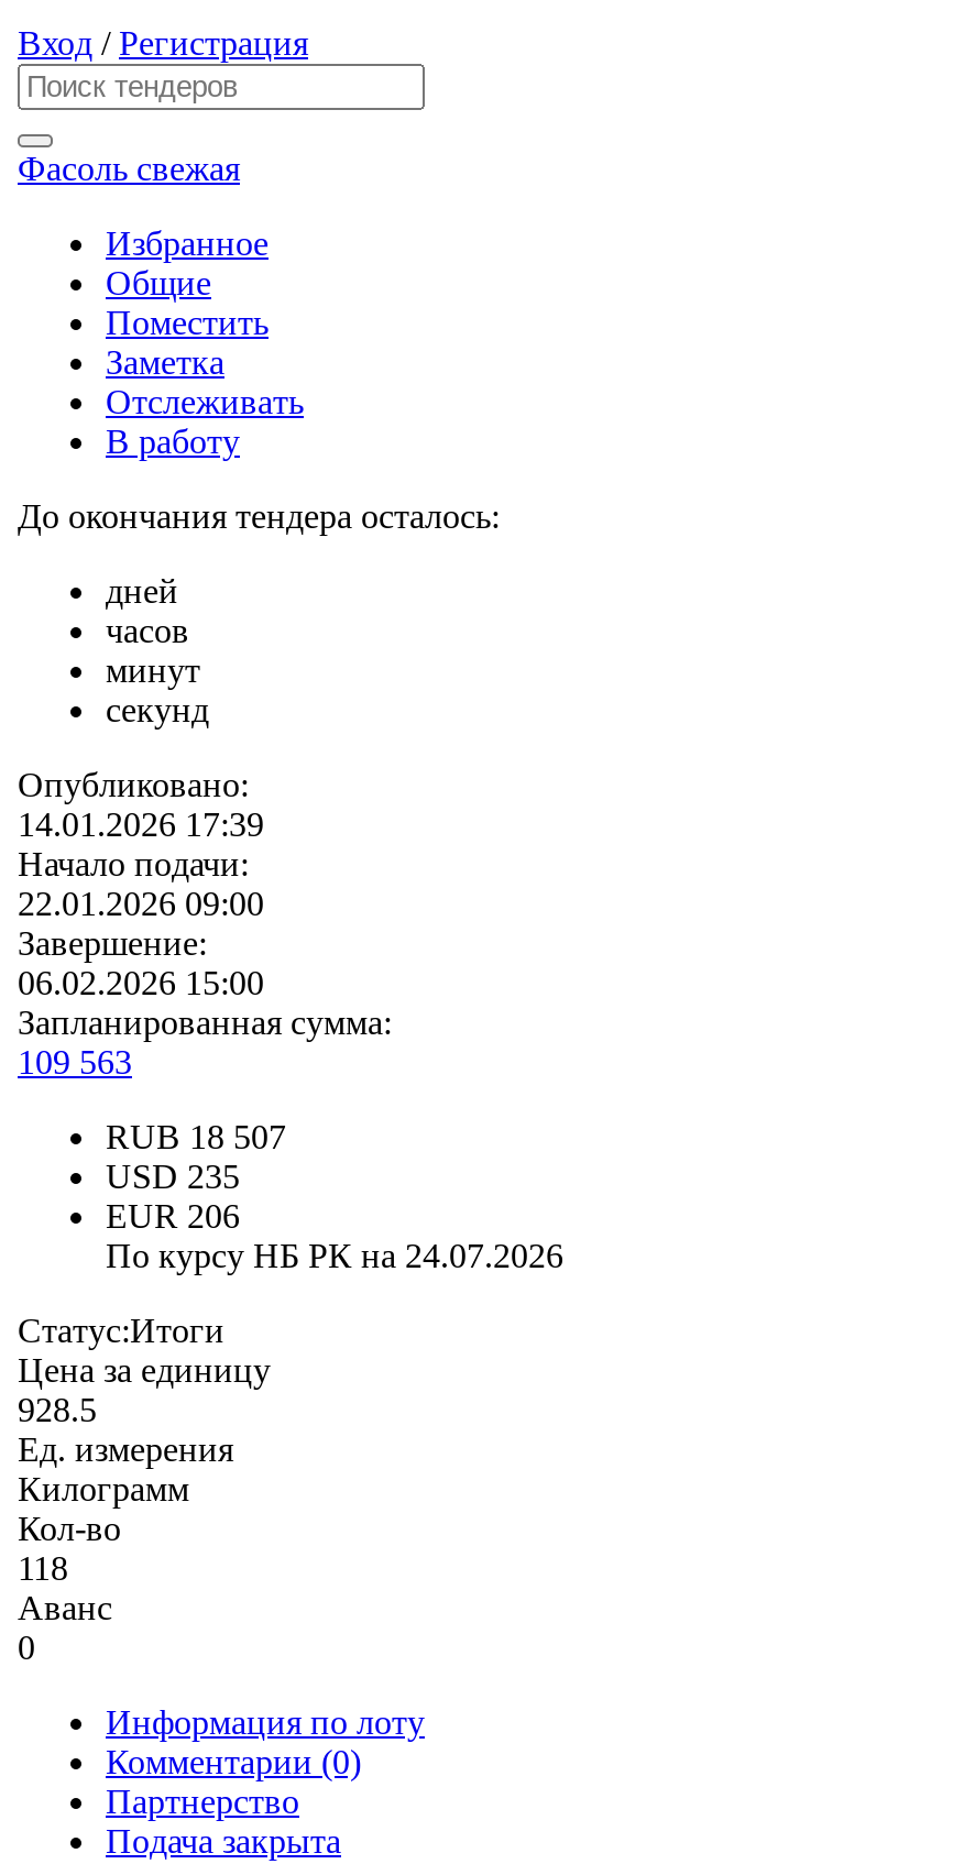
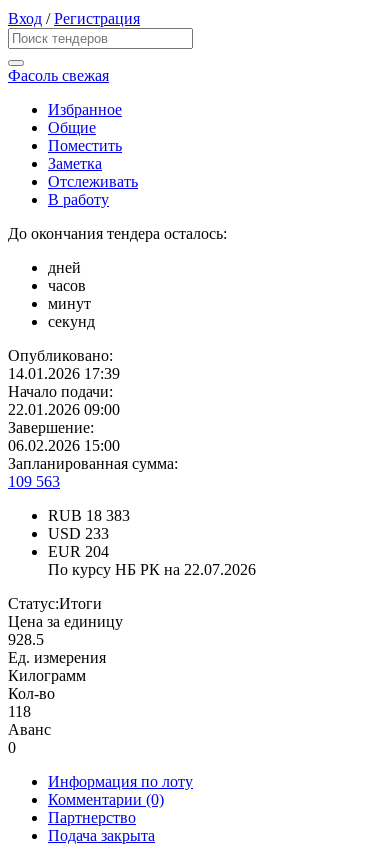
- RUB 18 507
+ RUB 18 383

- USD 235
+ USD 233

- EUR 206
+ EUR 204

- По курсу НБ РК на 24.07.2026
+ По курсу НБ РК на 22.07.2026
